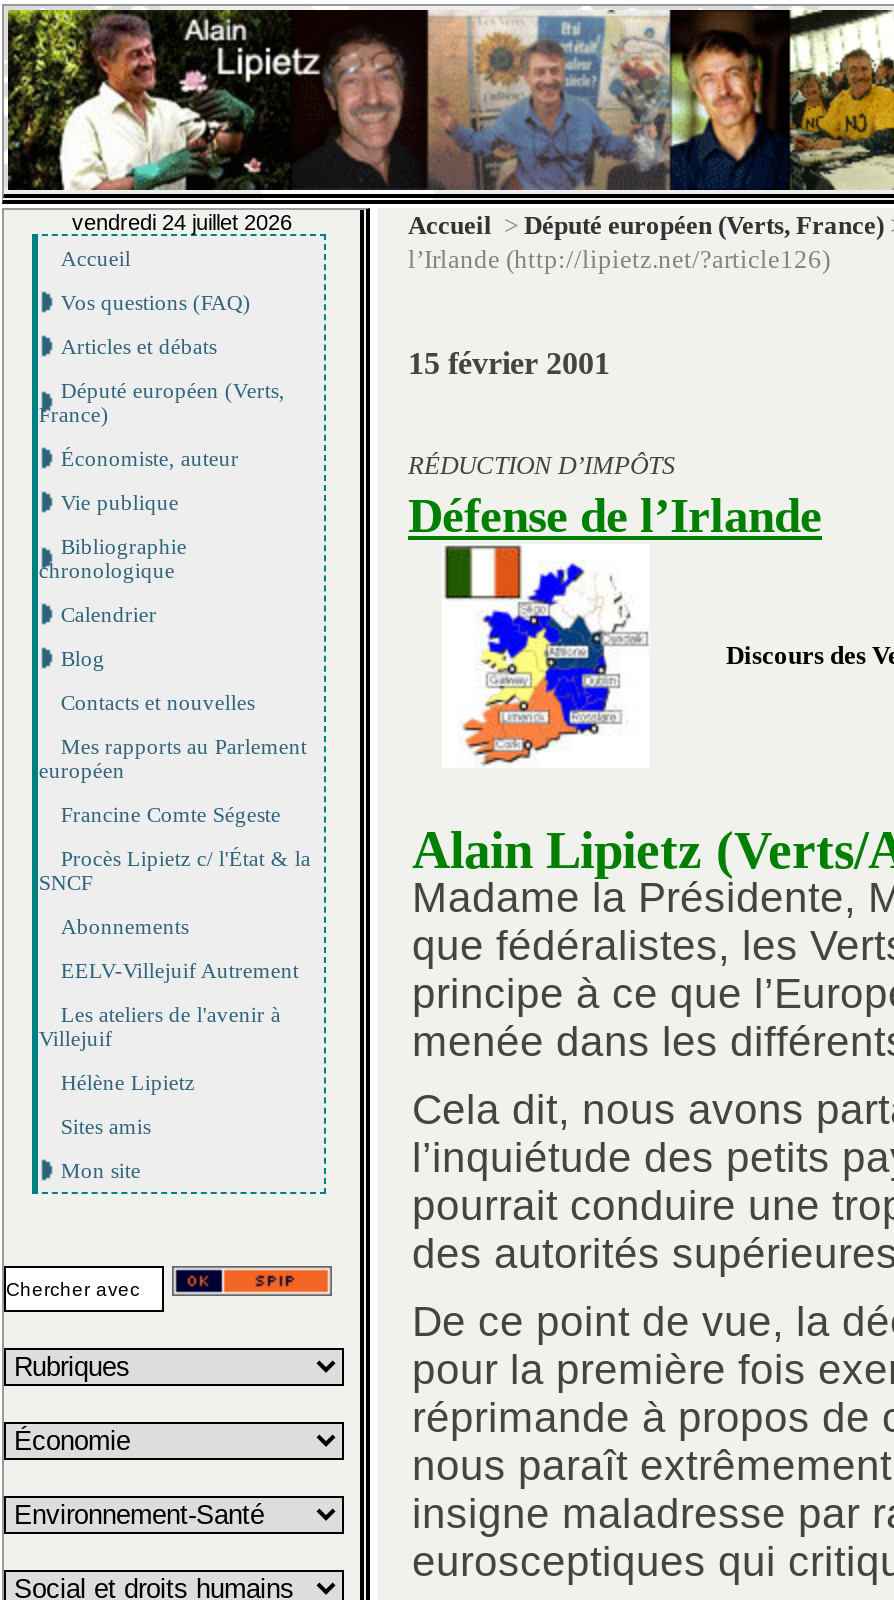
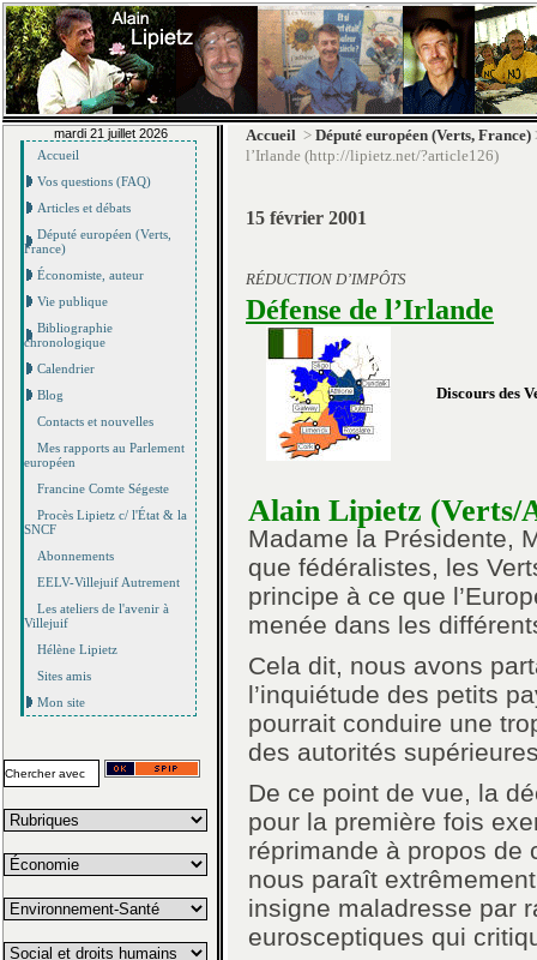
- vendredi 24 juillet 2026
+ mardi 21 juillet 2026
